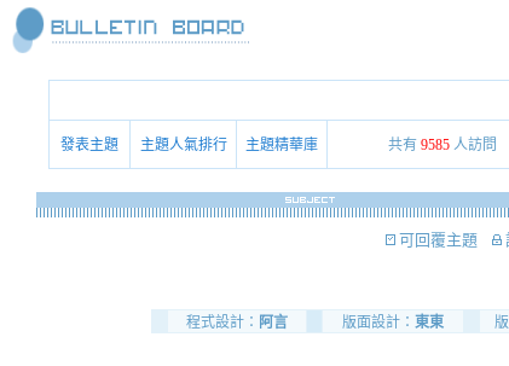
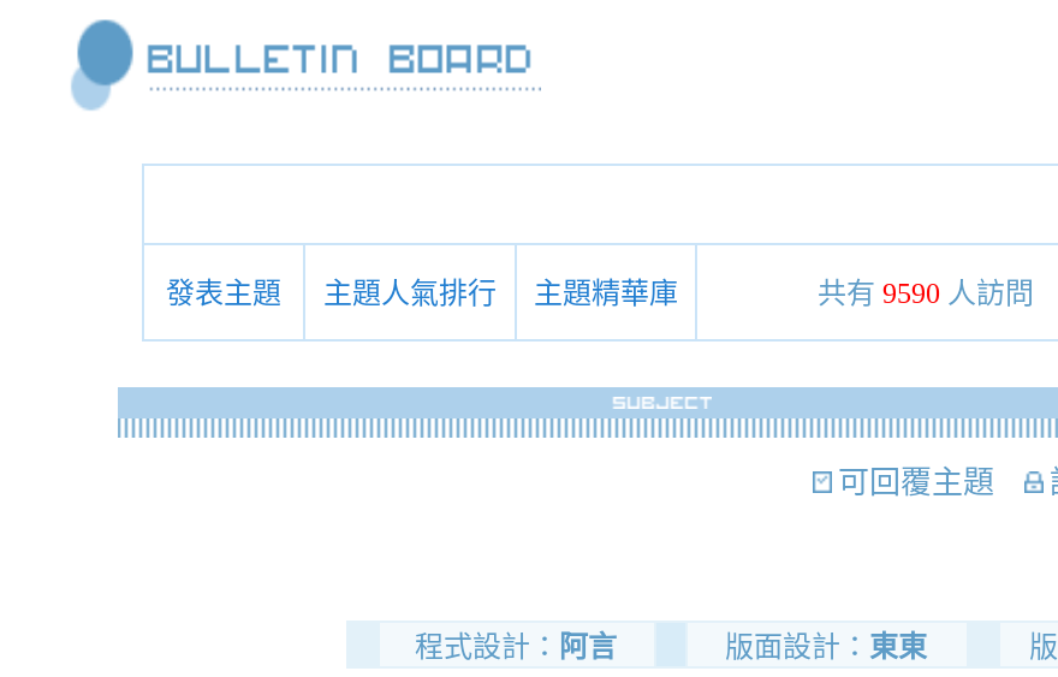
- 共有9585人訪問
+ 共有9590人訪問
